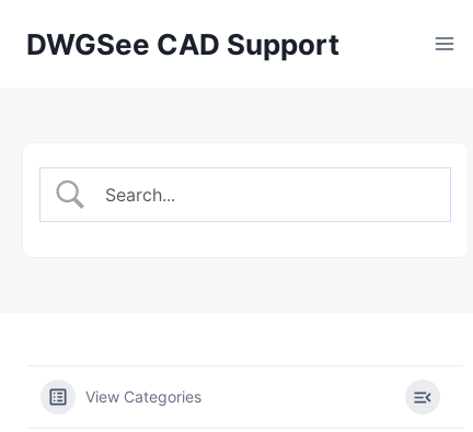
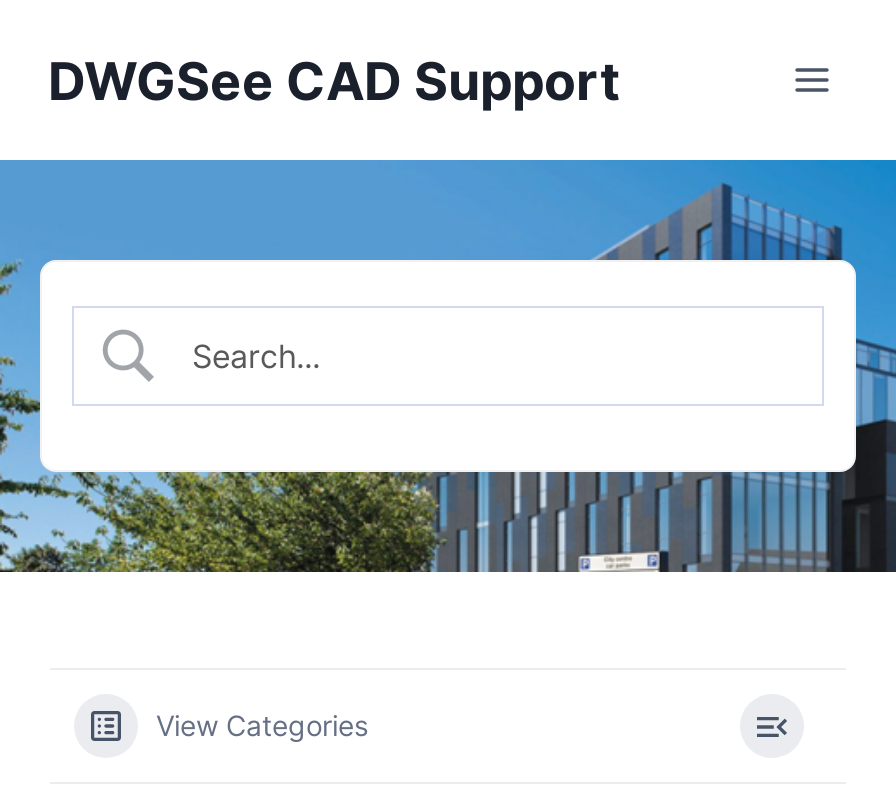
+ [image]
